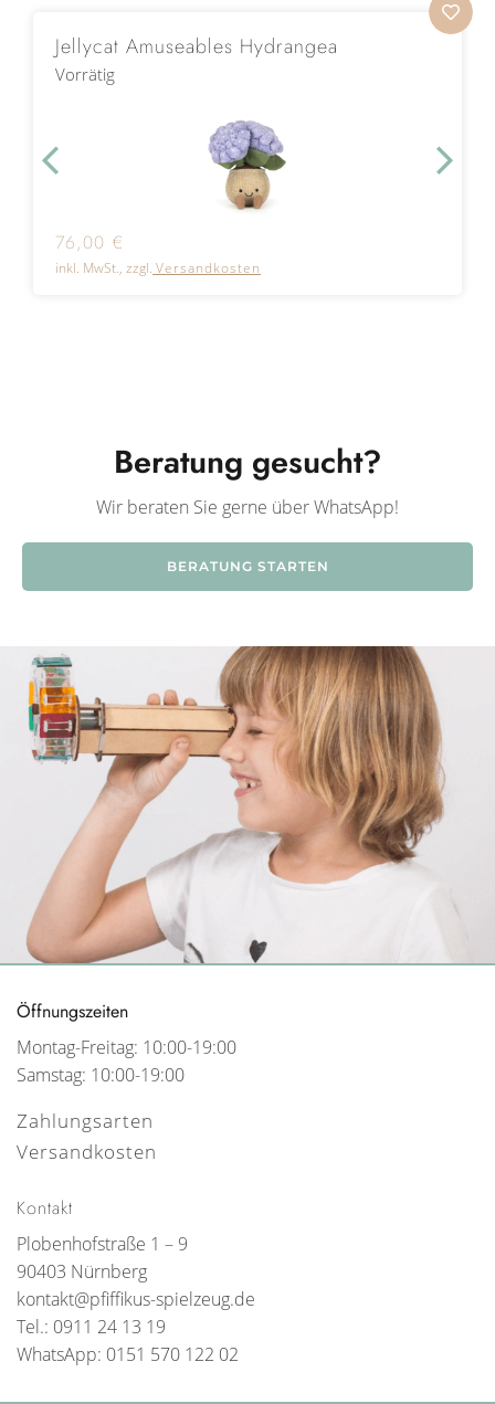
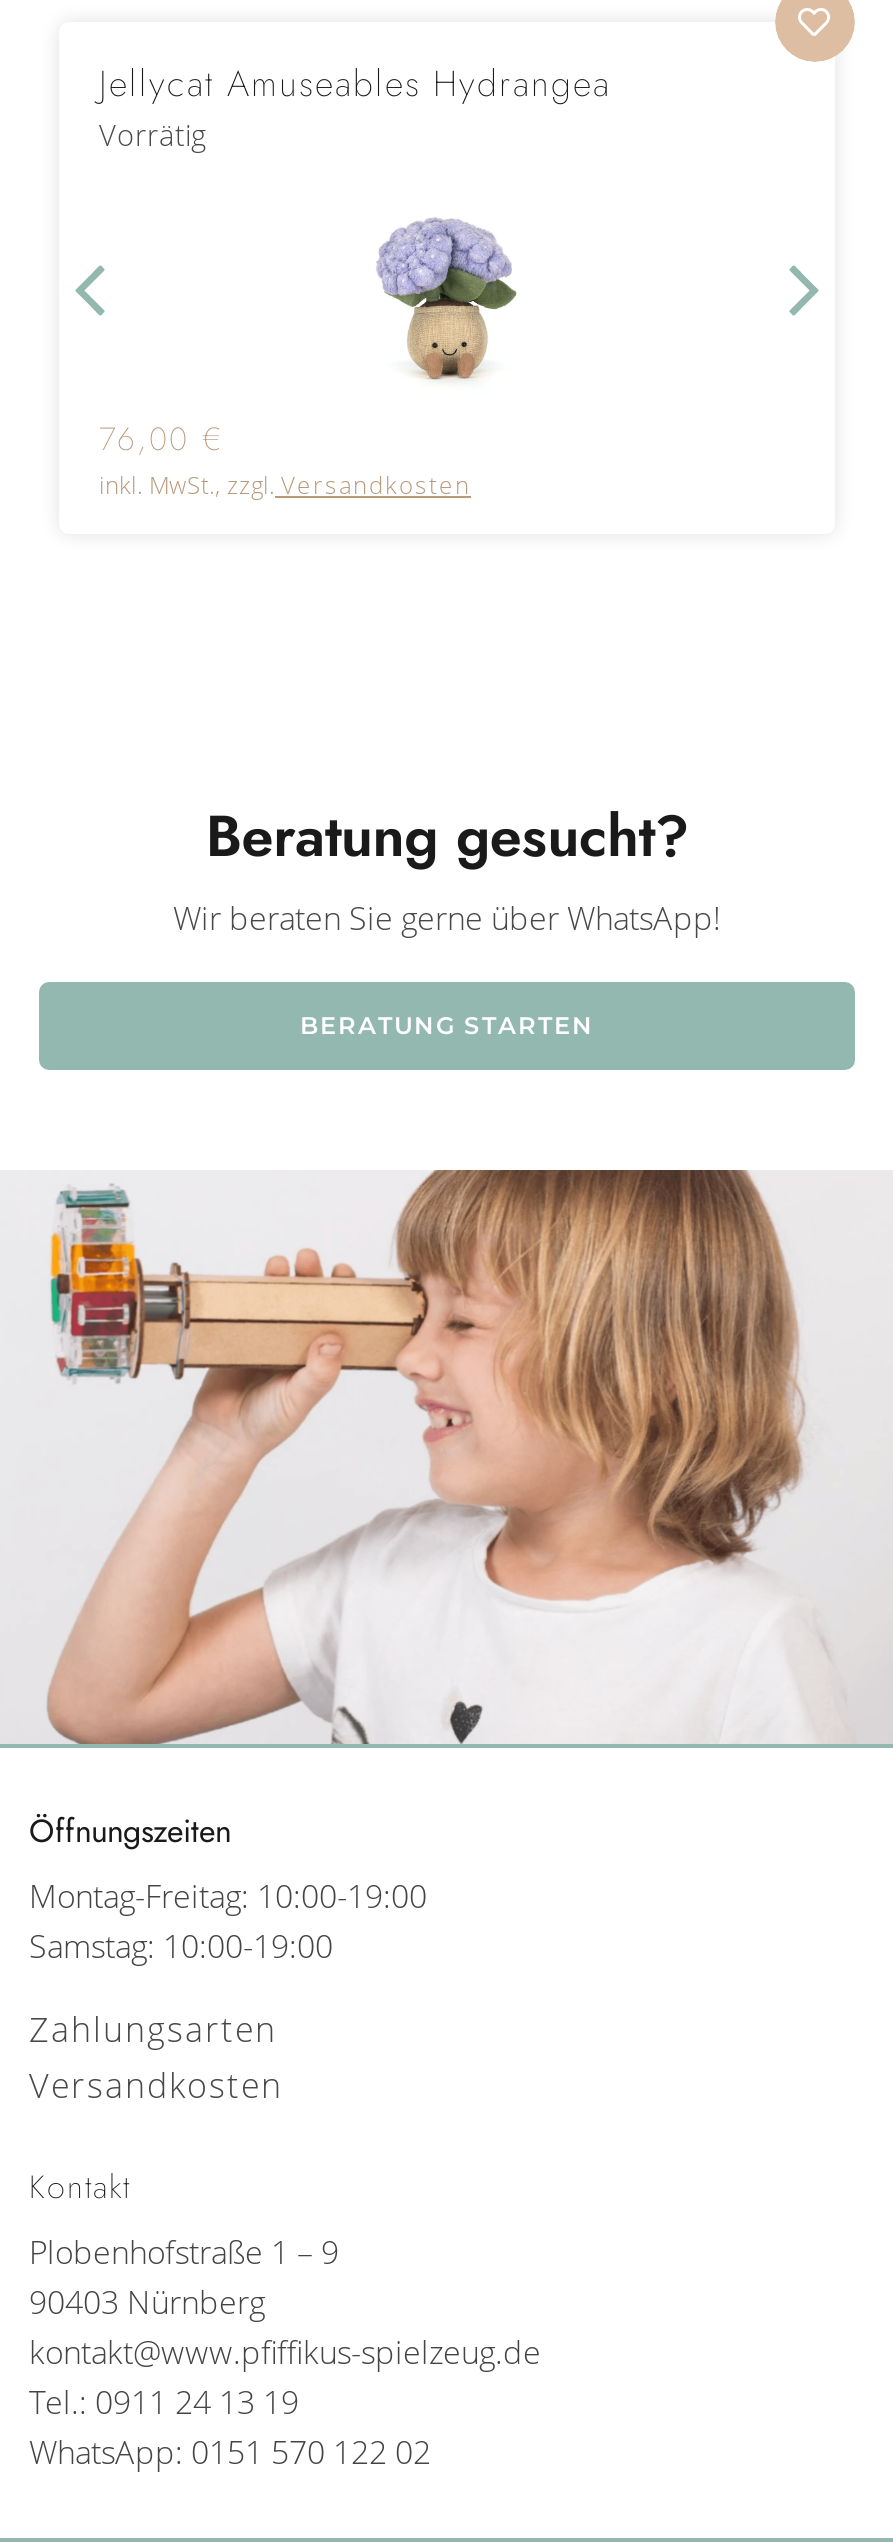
- kontakt@pfiffikus-spielzeug.de
+ kontakt@www.pfiffikus-spielzeug.de
